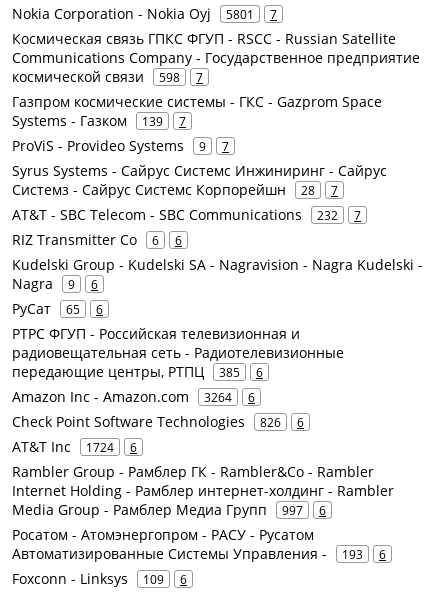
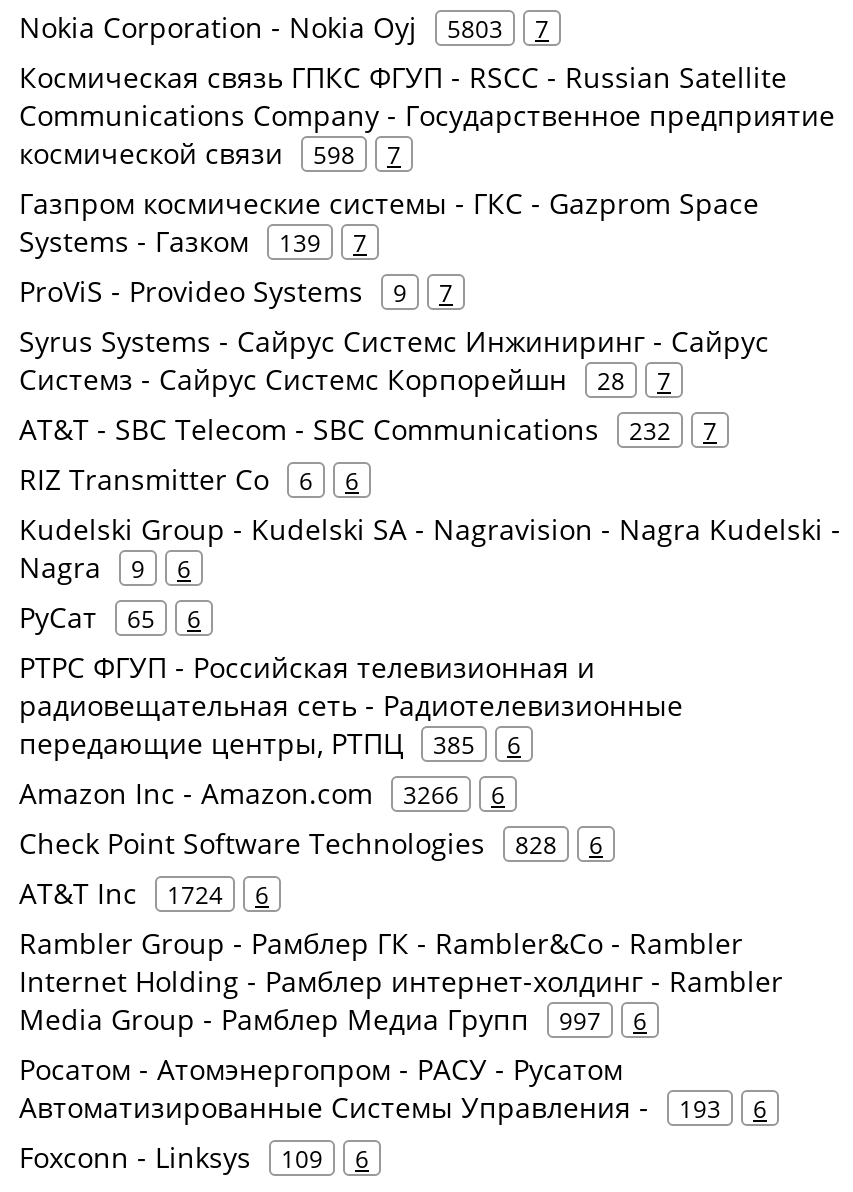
- Nokia Corporation - Nokia Oyj 5801 7
+ Nokia Corporation - Nokia Oyj 5803 7

- Amazon Inc - Amazon.com 3264 6
+ Amazon Inc - Amazon.com 3266 6

- Check Point Software Technologies 826 6
+ Check Point Software Technologies 828 6
